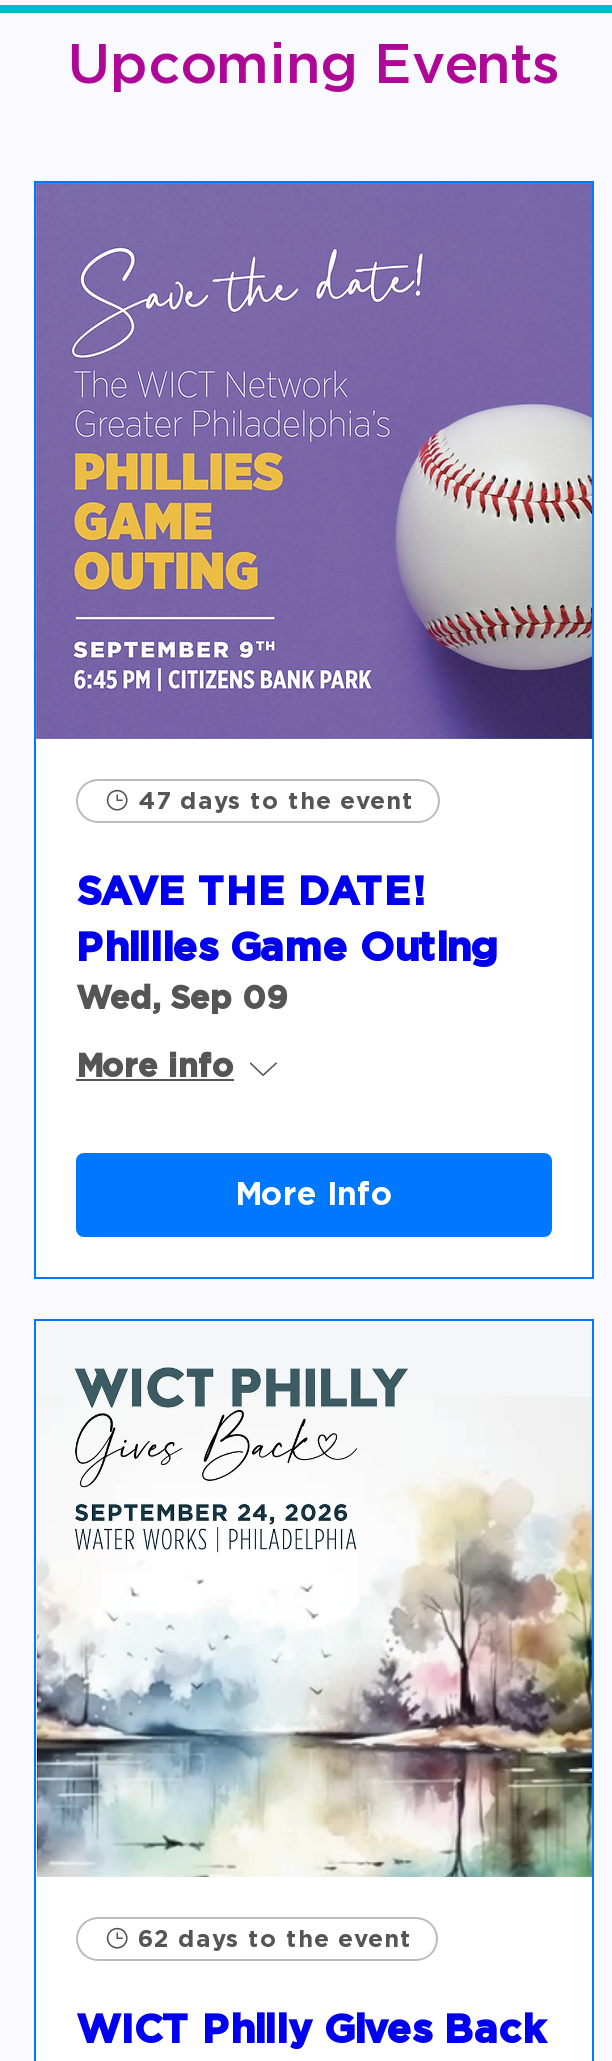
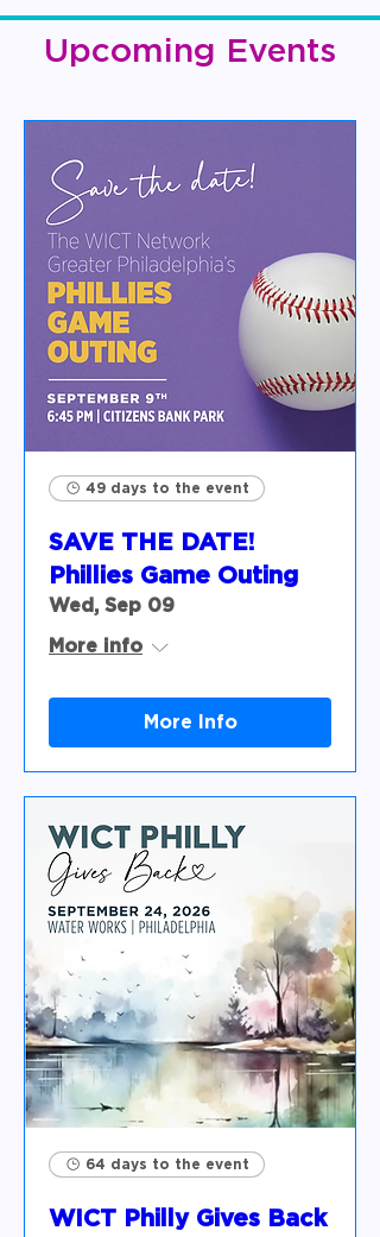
- 47 days to the event
+ 49 days to the event

- 62 days to the event
+ 64 days to the event
